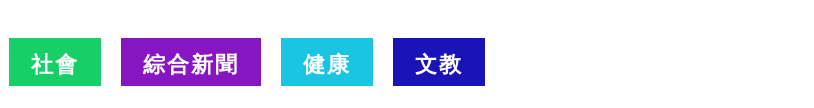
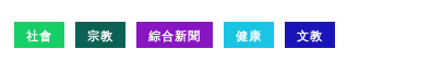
+ 宗教
